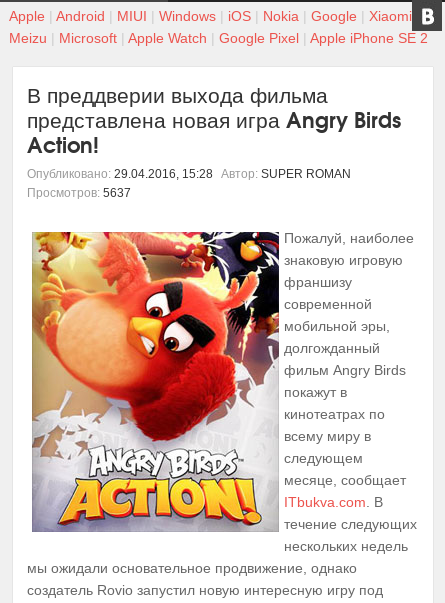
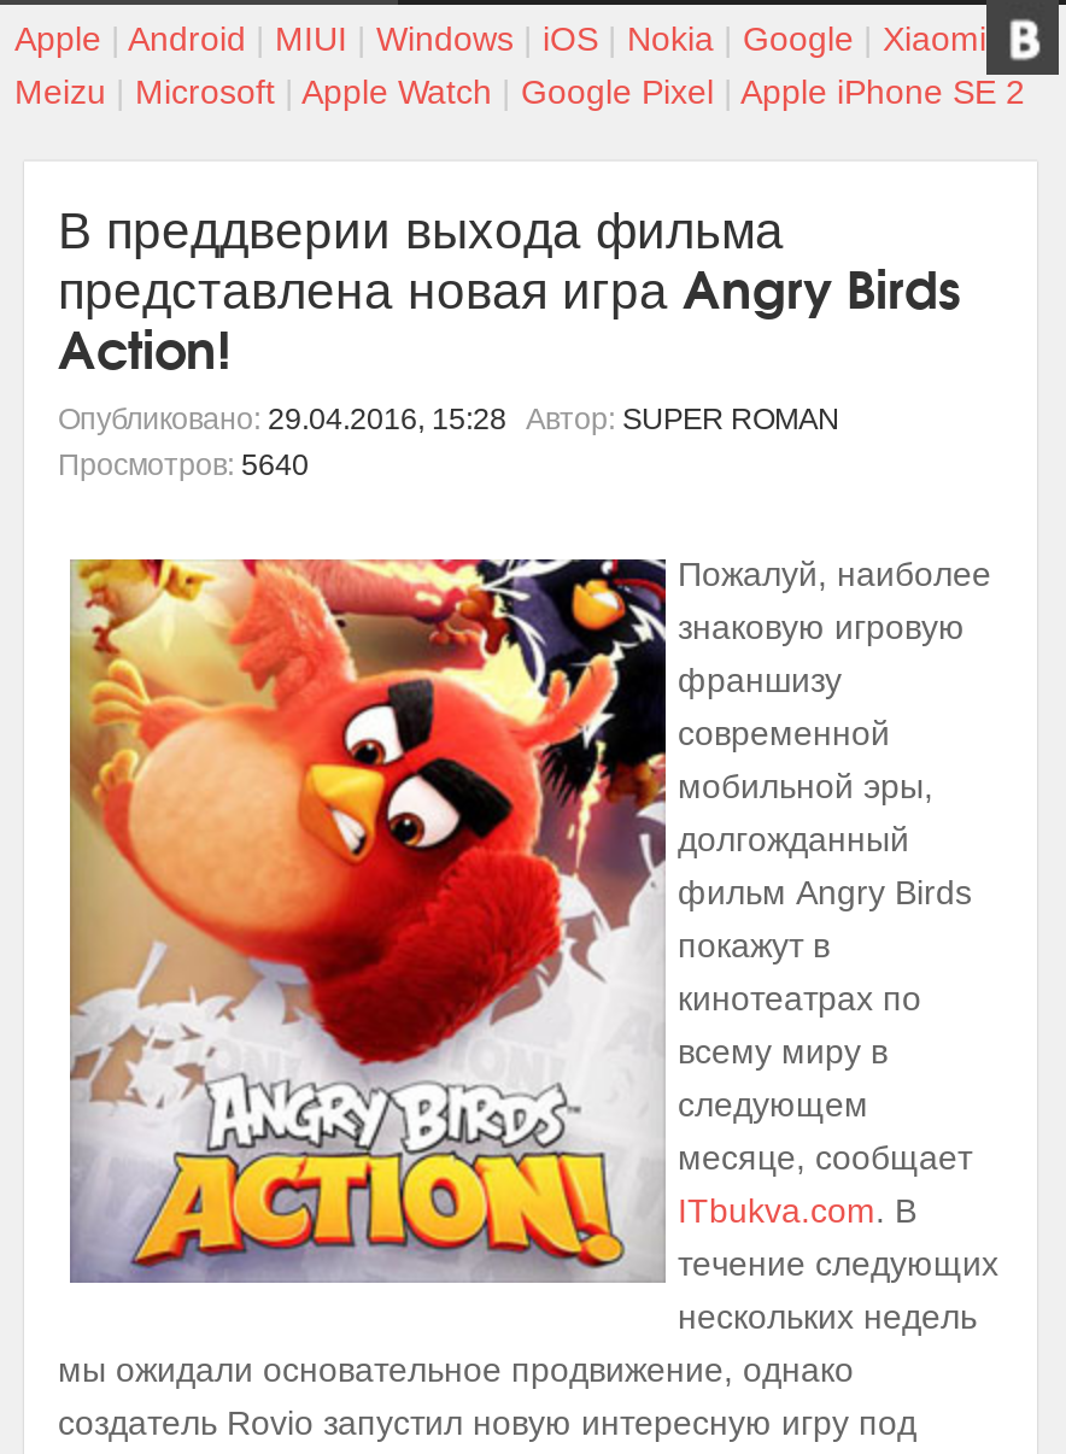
- Просмотров: 5637
+ Просмотров: 5640
